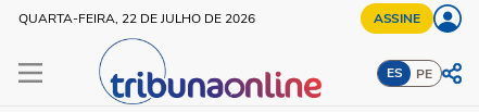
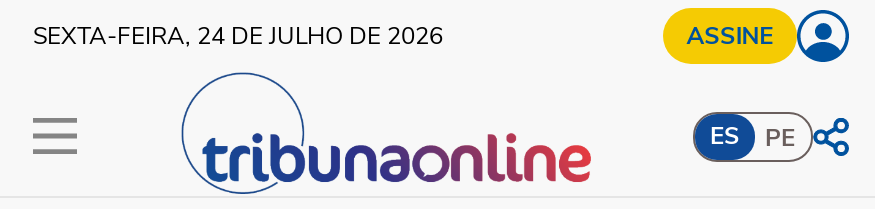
- QUARTA-FEIRA, 22 DE JULHO DE 2026
+ SEXTA-FEIRA, 24 DE JULHO DE 2026
